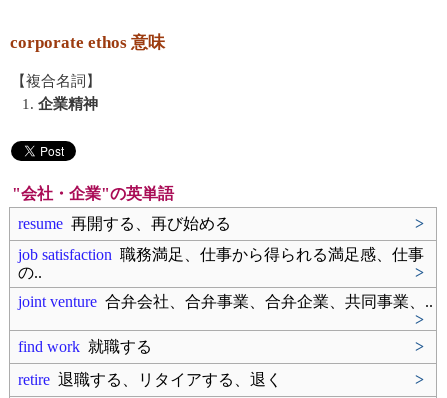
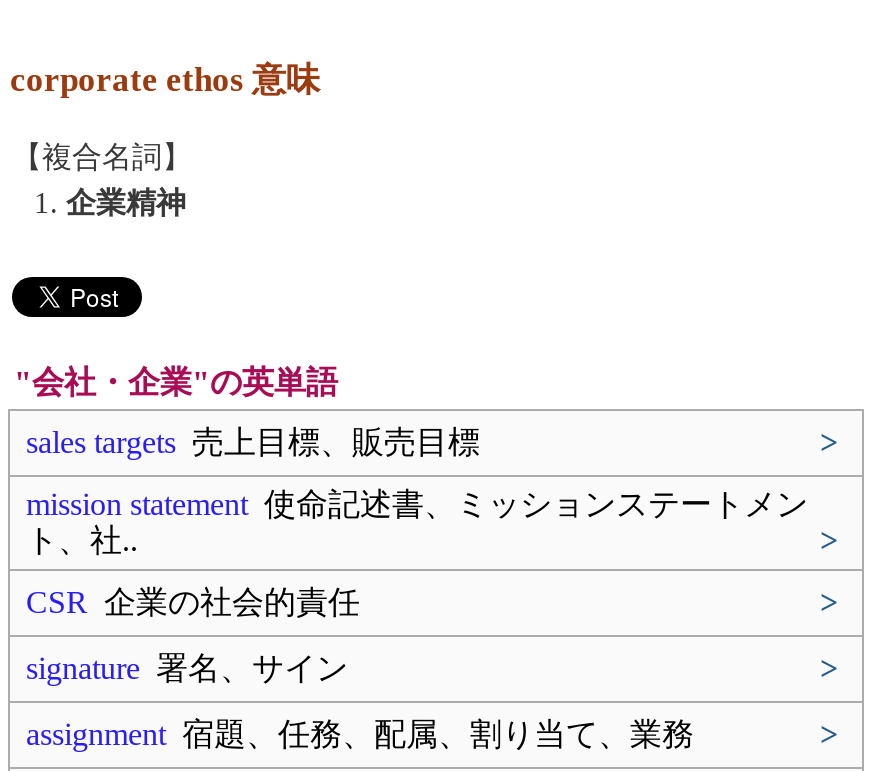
- resume再開する、再び始める
+ sales targets売上目標、販売目標

- job satisfaction職務満足、仕事から得られる満足感、仕事
- の..
+ mission statement使命記述書、ミッションステートメン
+ ト、社..

- joint venture合弁会社、合弁事業、合弁企業、共同事業、..
+ CSR企業の社会的責任

- find work就職する
+ signature署名、サイン

- retire退職する、リタイアする、退く
+ assignment宿題、任務、配属、割り当て、業務
